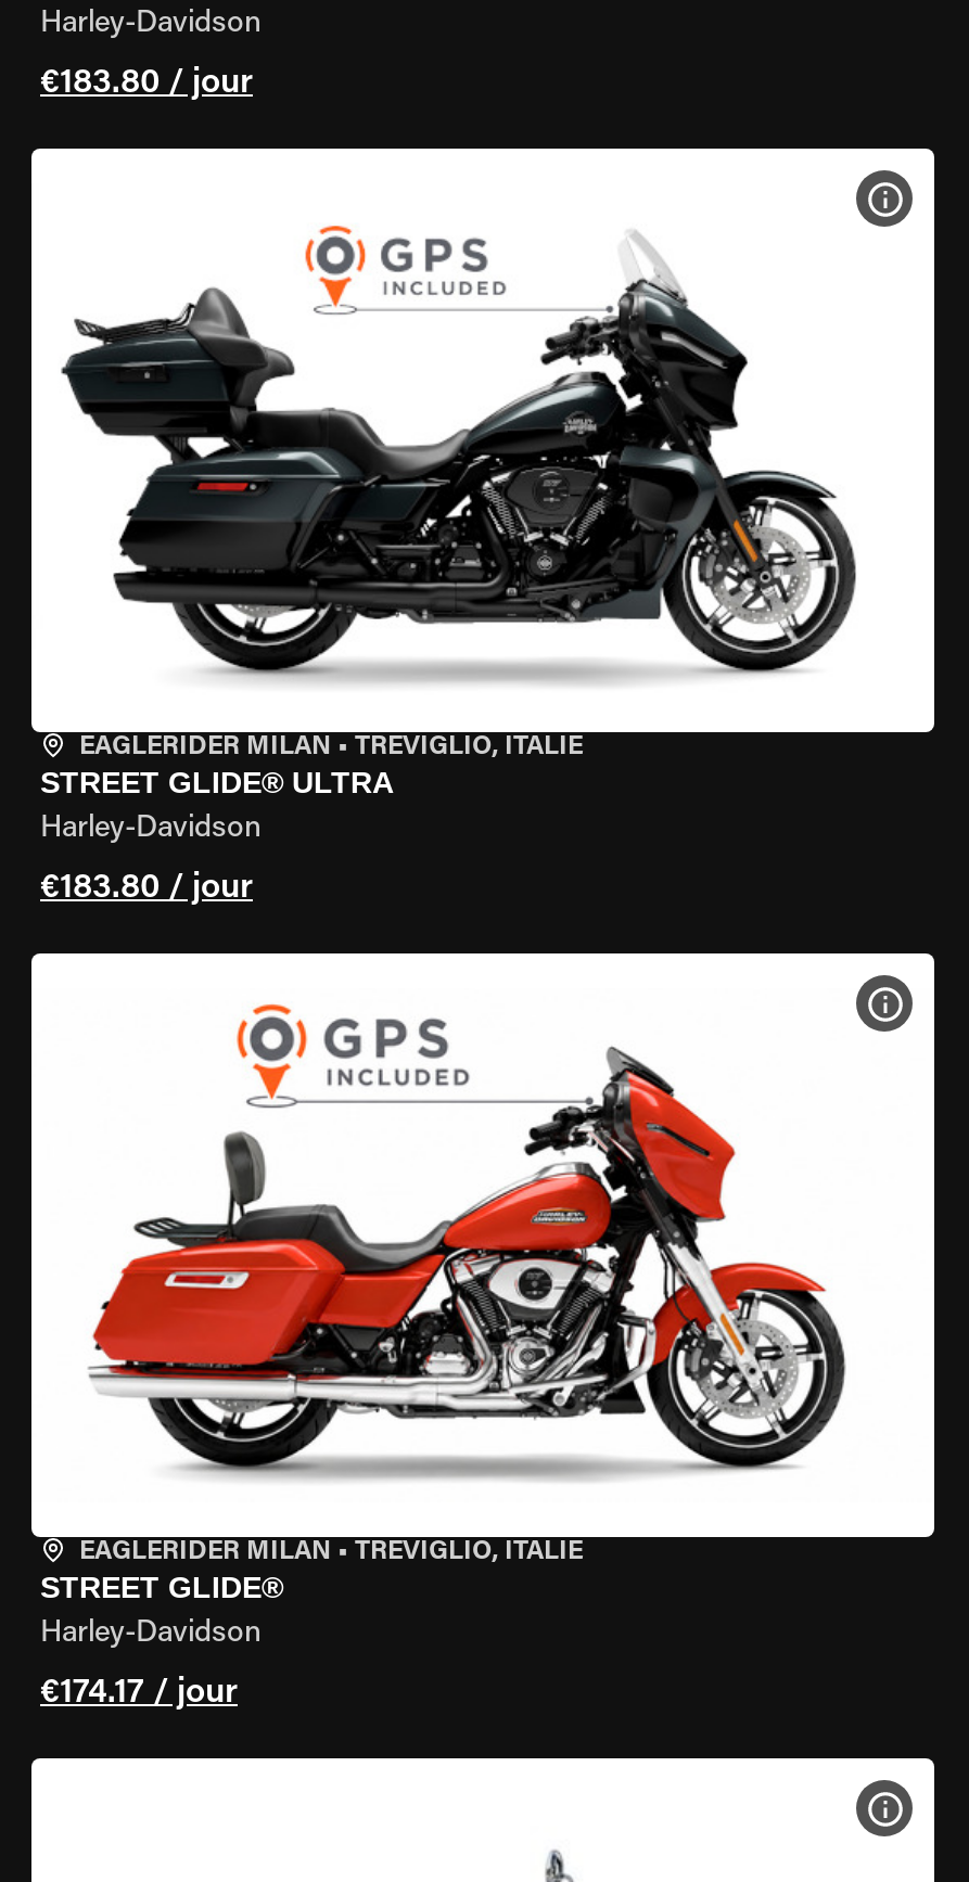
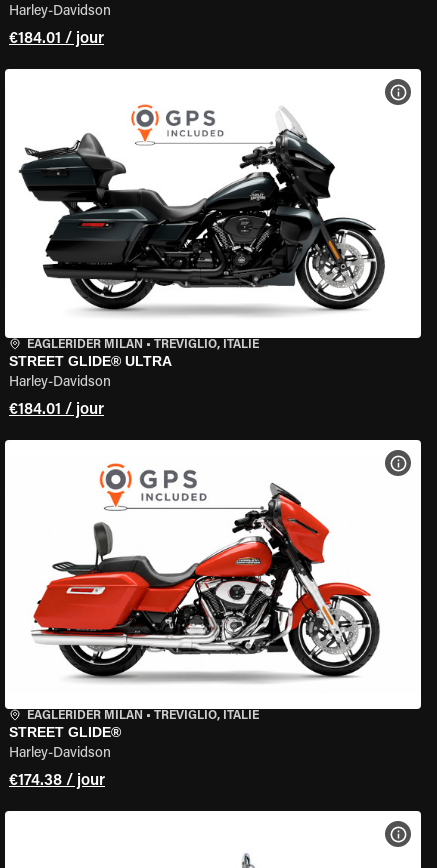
- €183.80 / jour
+ €184.01 / jour

- €183.80 / jour
+ €184.01 / jour

- €174.17 / jour
+ €174.38 / jour
